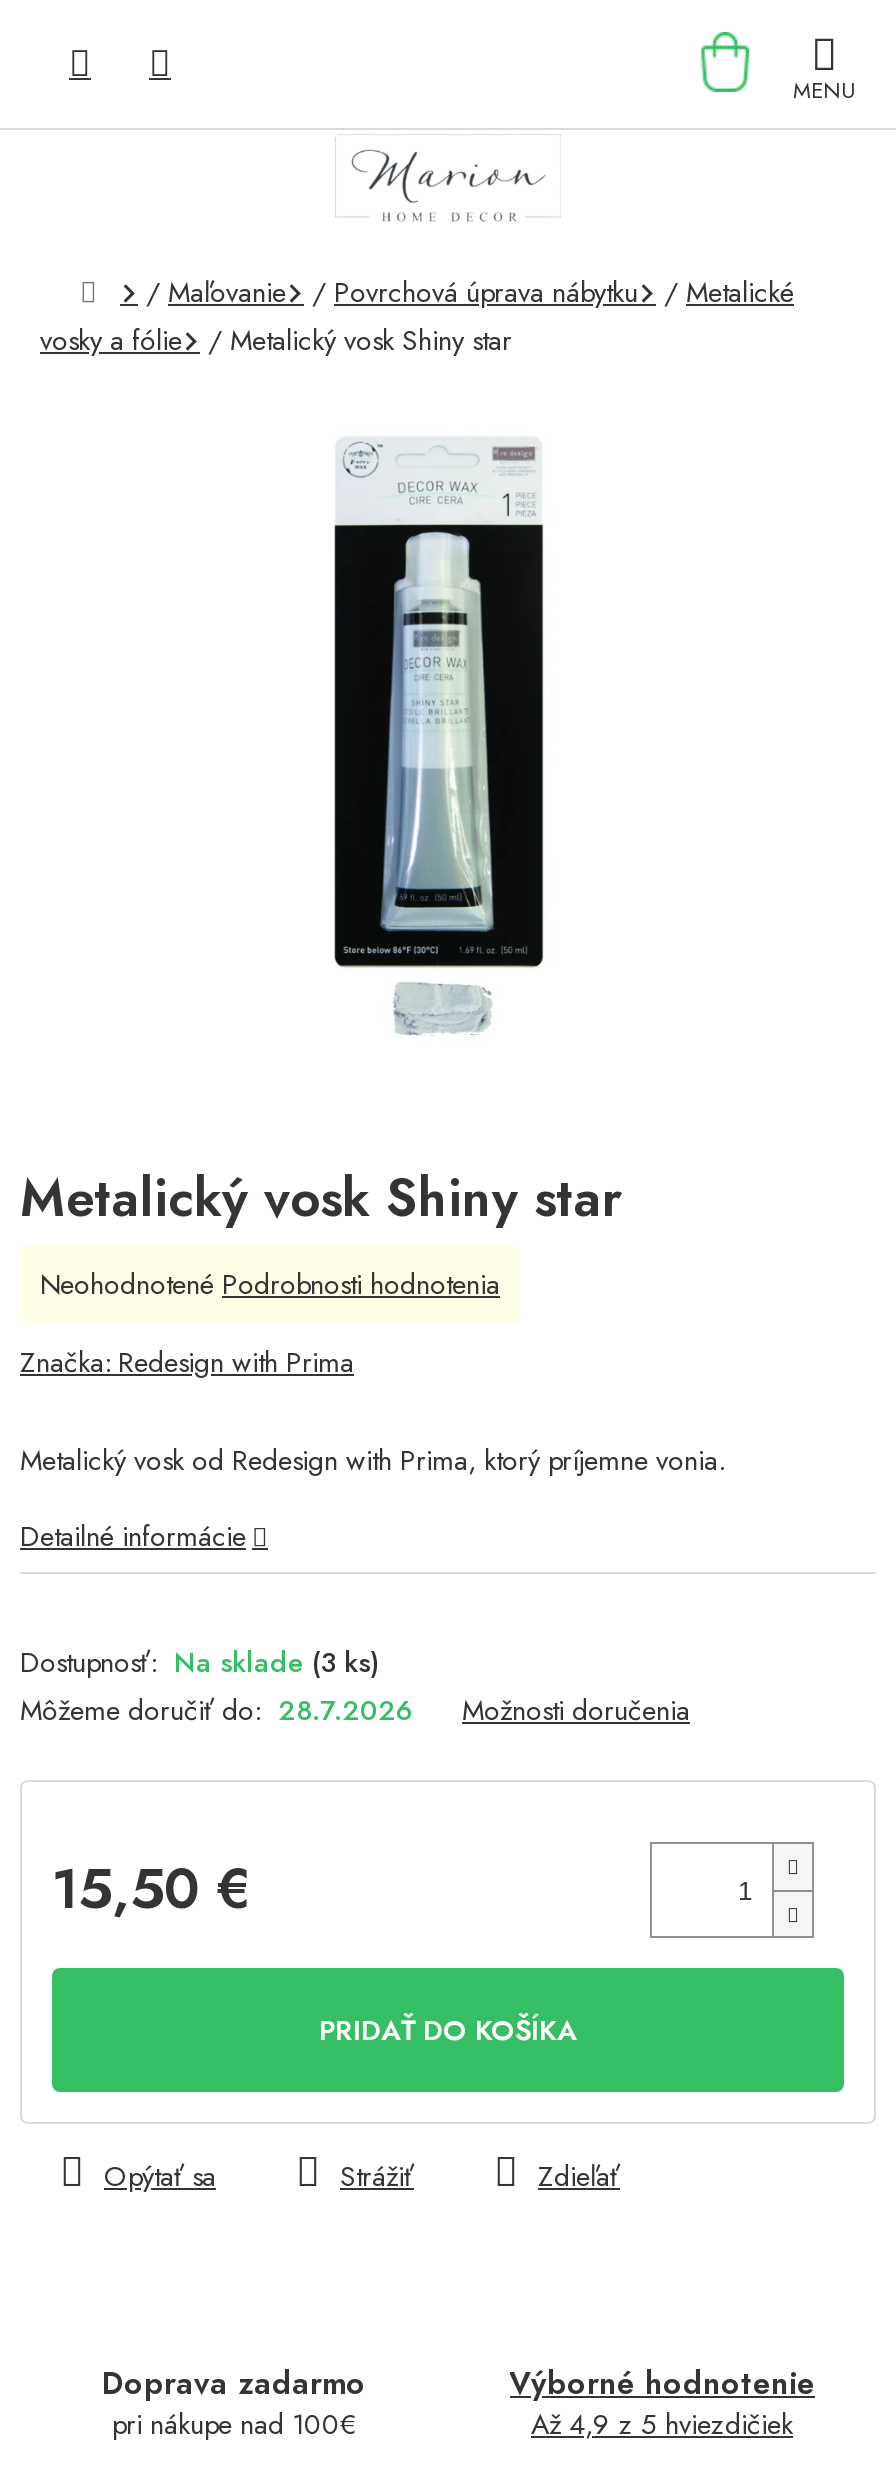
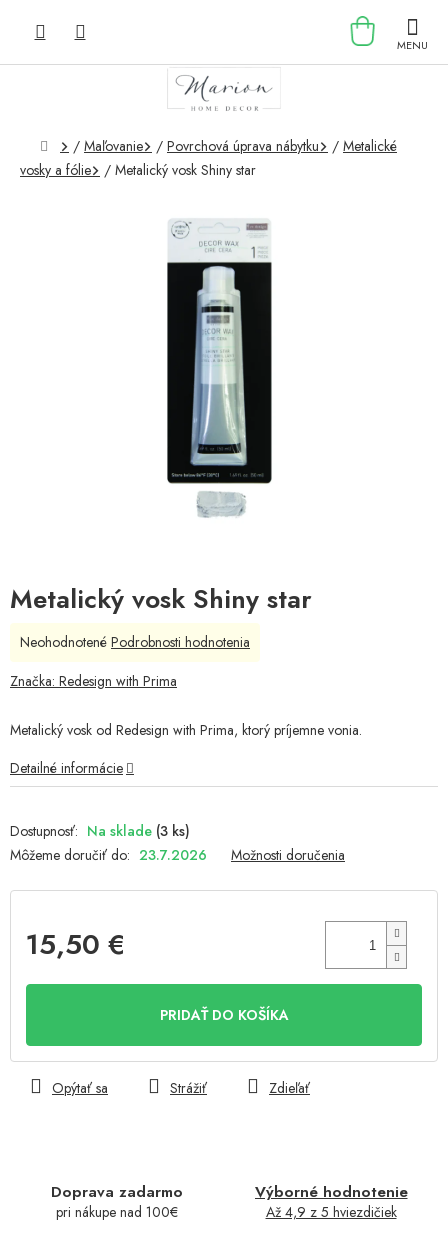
- Môžeme doručiť do: 28.7.2026
+ Môžeme doručiť do: 23.7.2026
